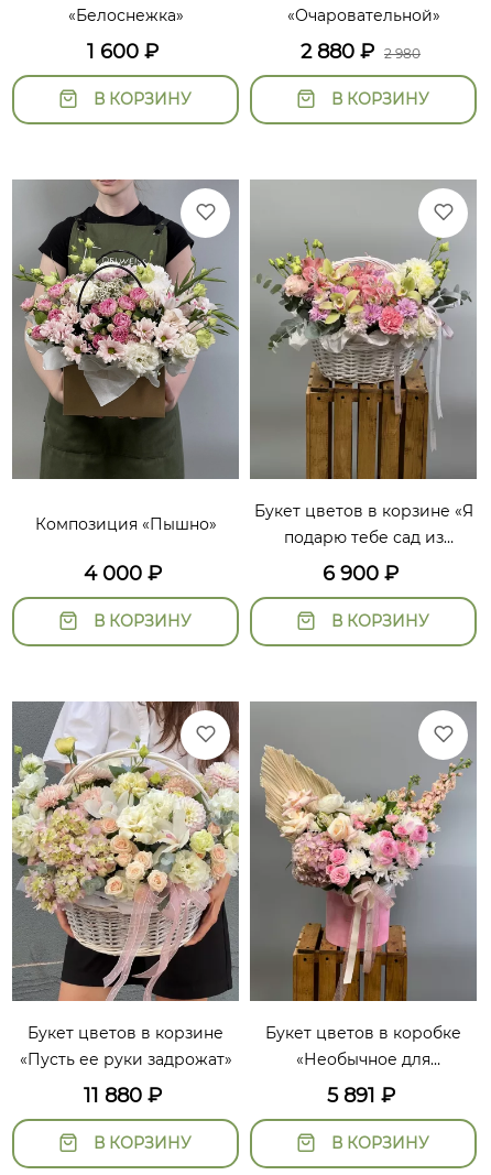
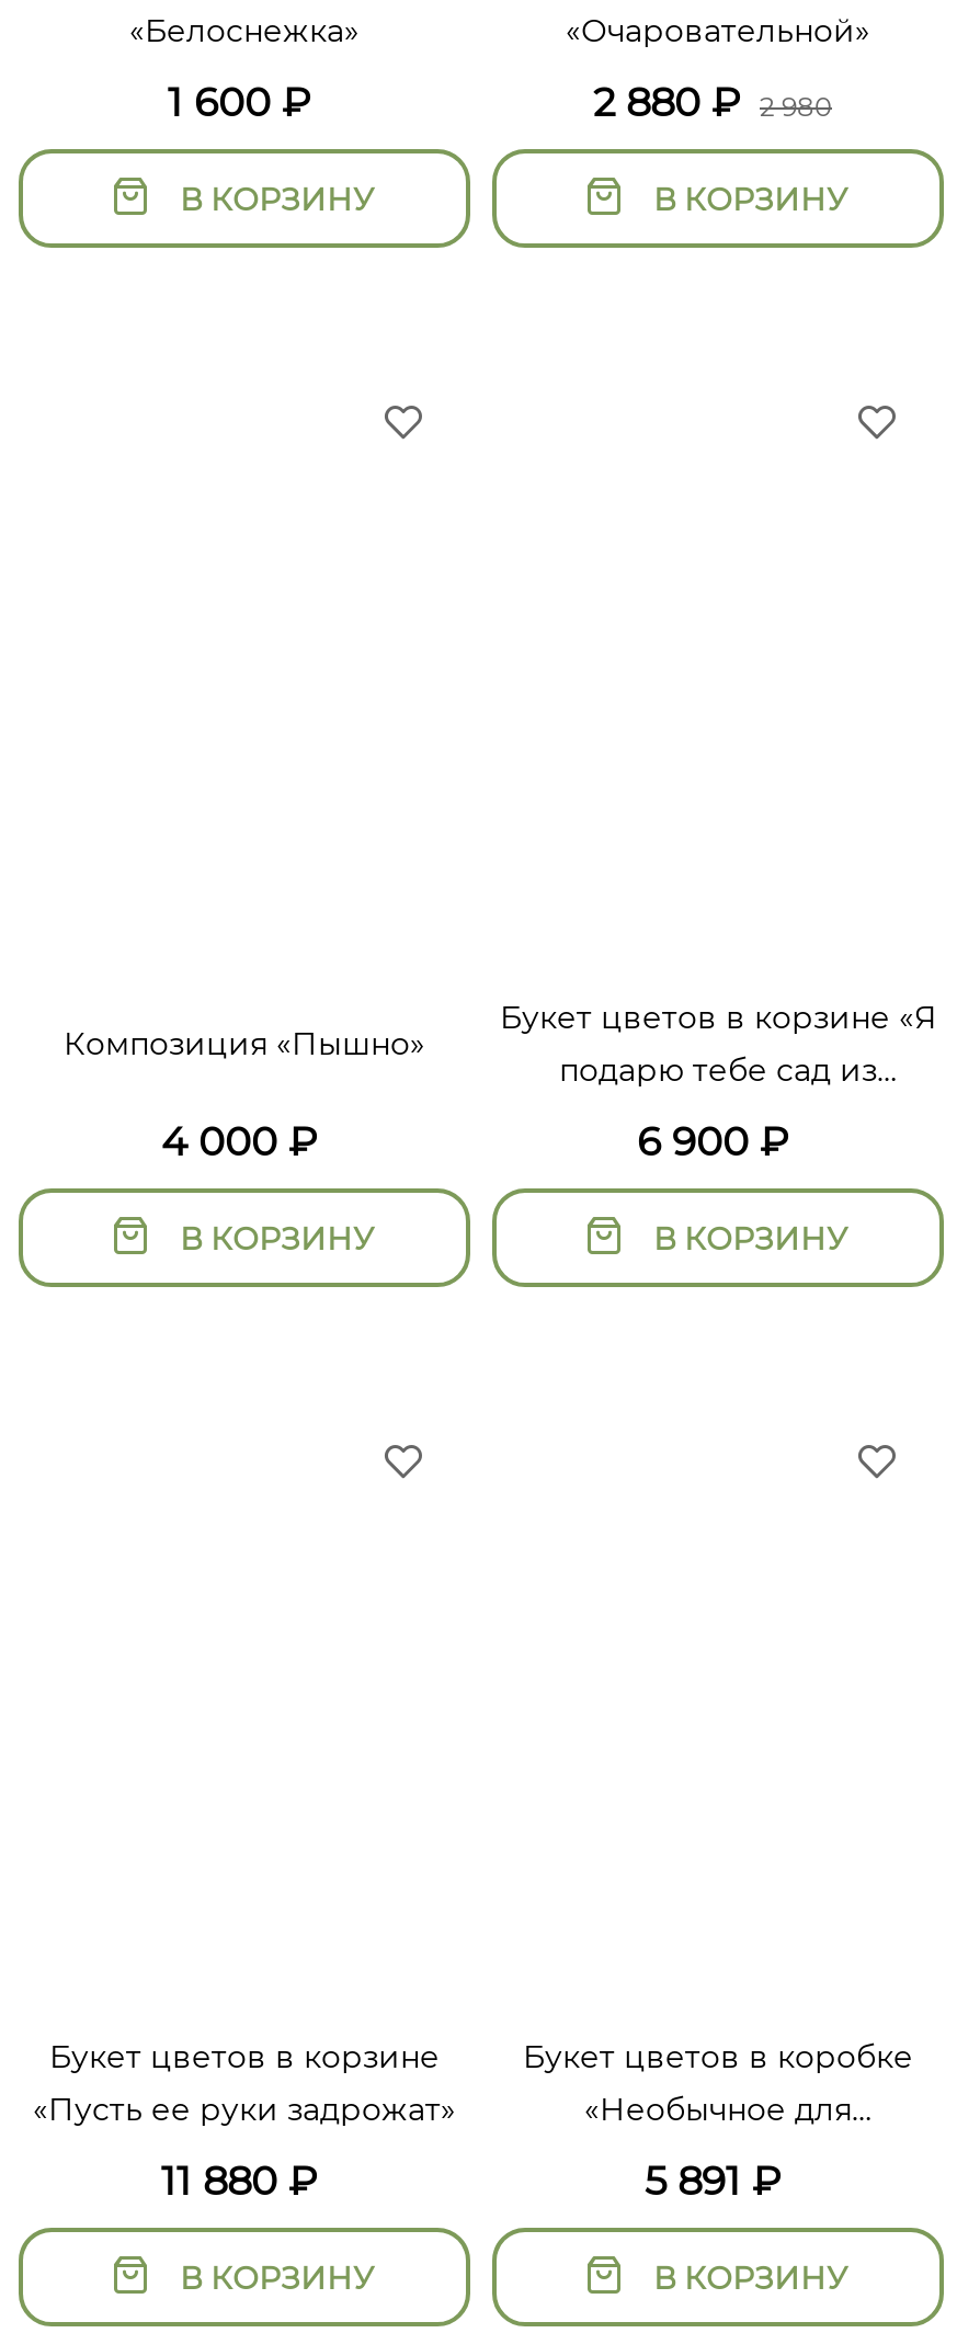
- [image]

- [image]

- [image]

- [image]
